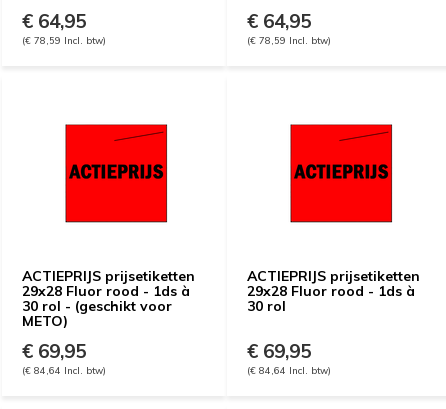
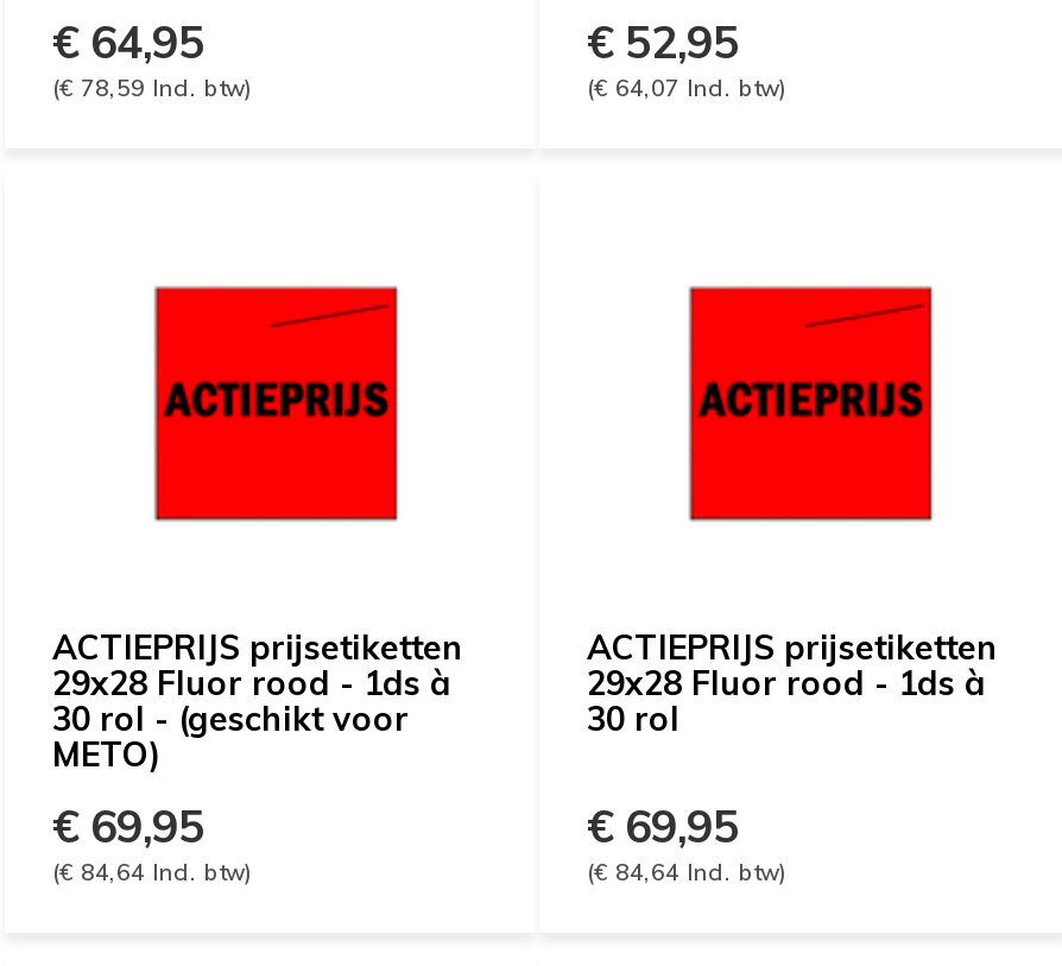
- € 64,95
- (€ 78,59 Incl. btw)
+ € 52,95
+ (€ 64,07 Incl. btw)
